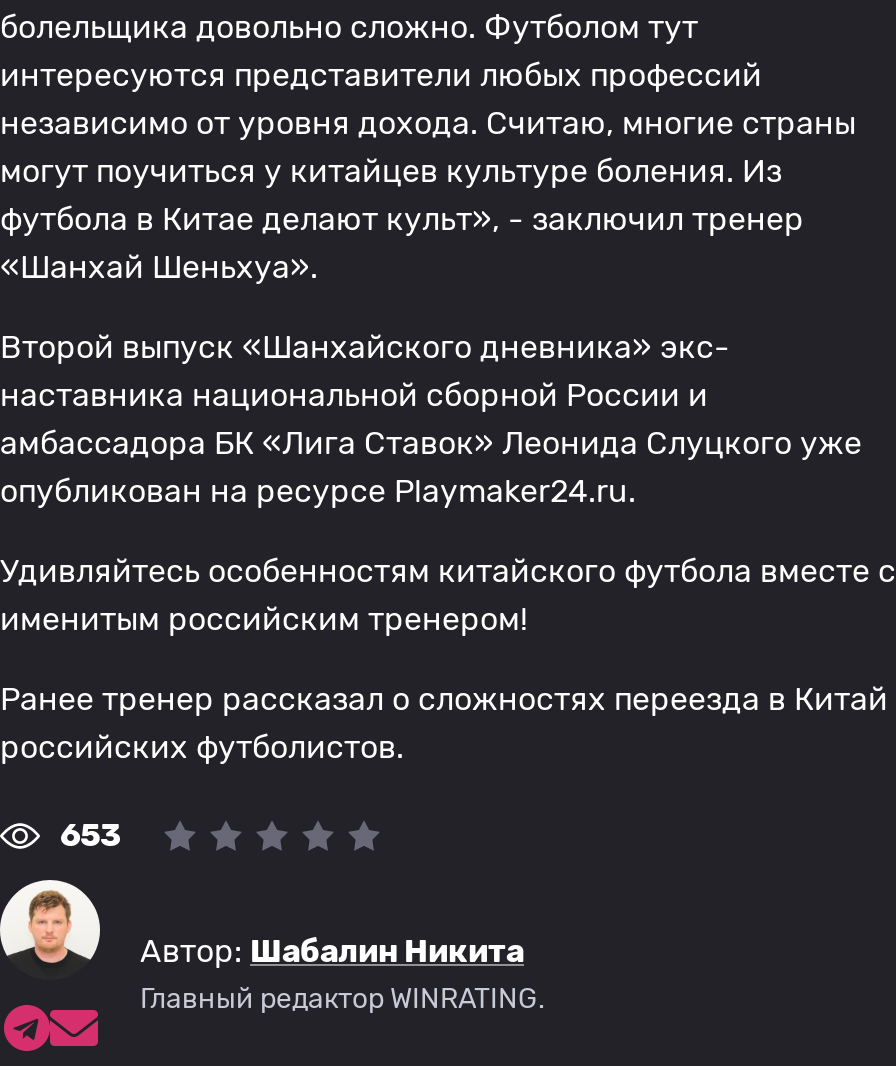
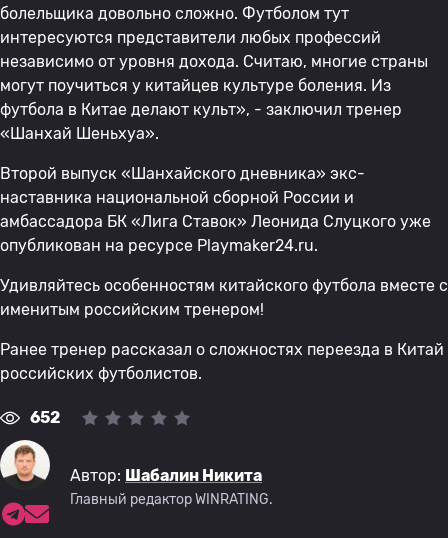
- 653
+ 652
